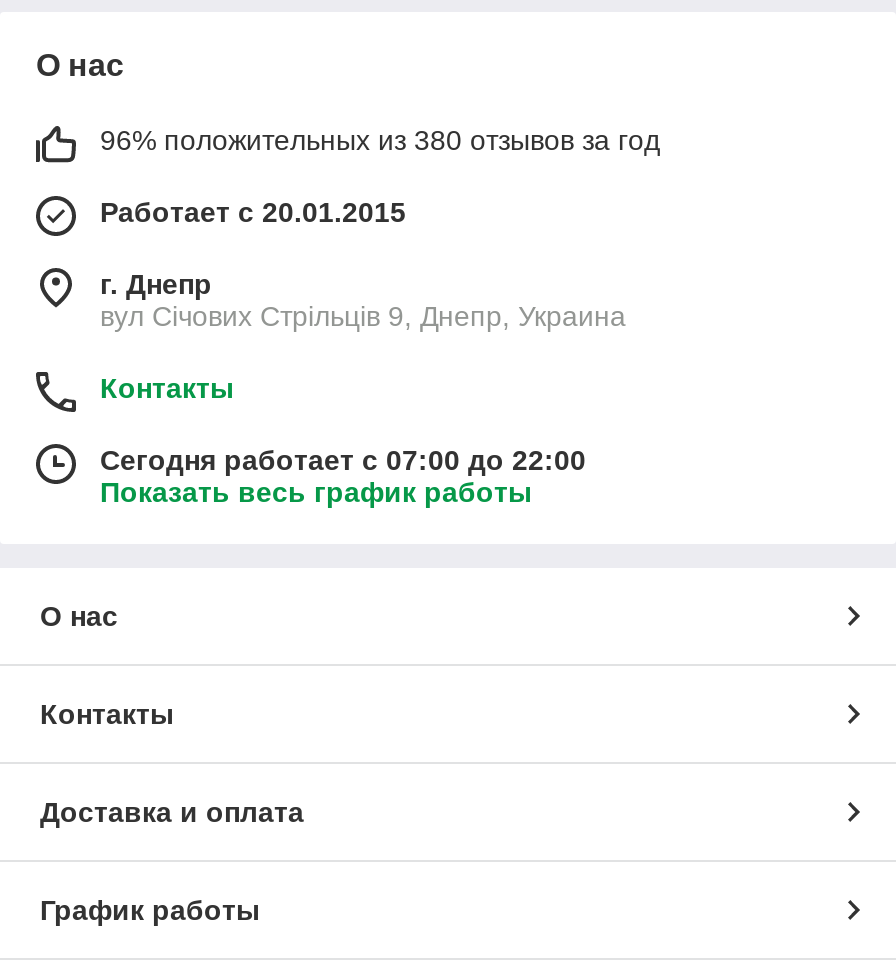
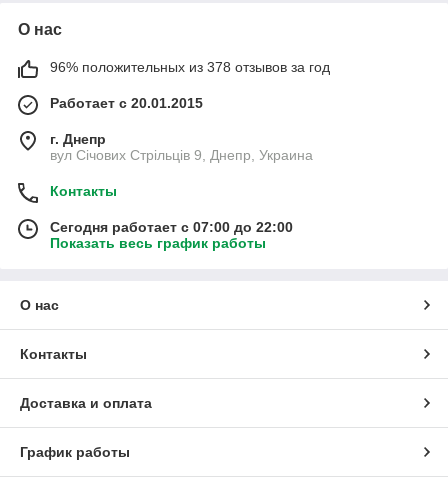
- 96% положительных из 380 отзывов за год
+ 96% положительных из 378 отзывов за год
